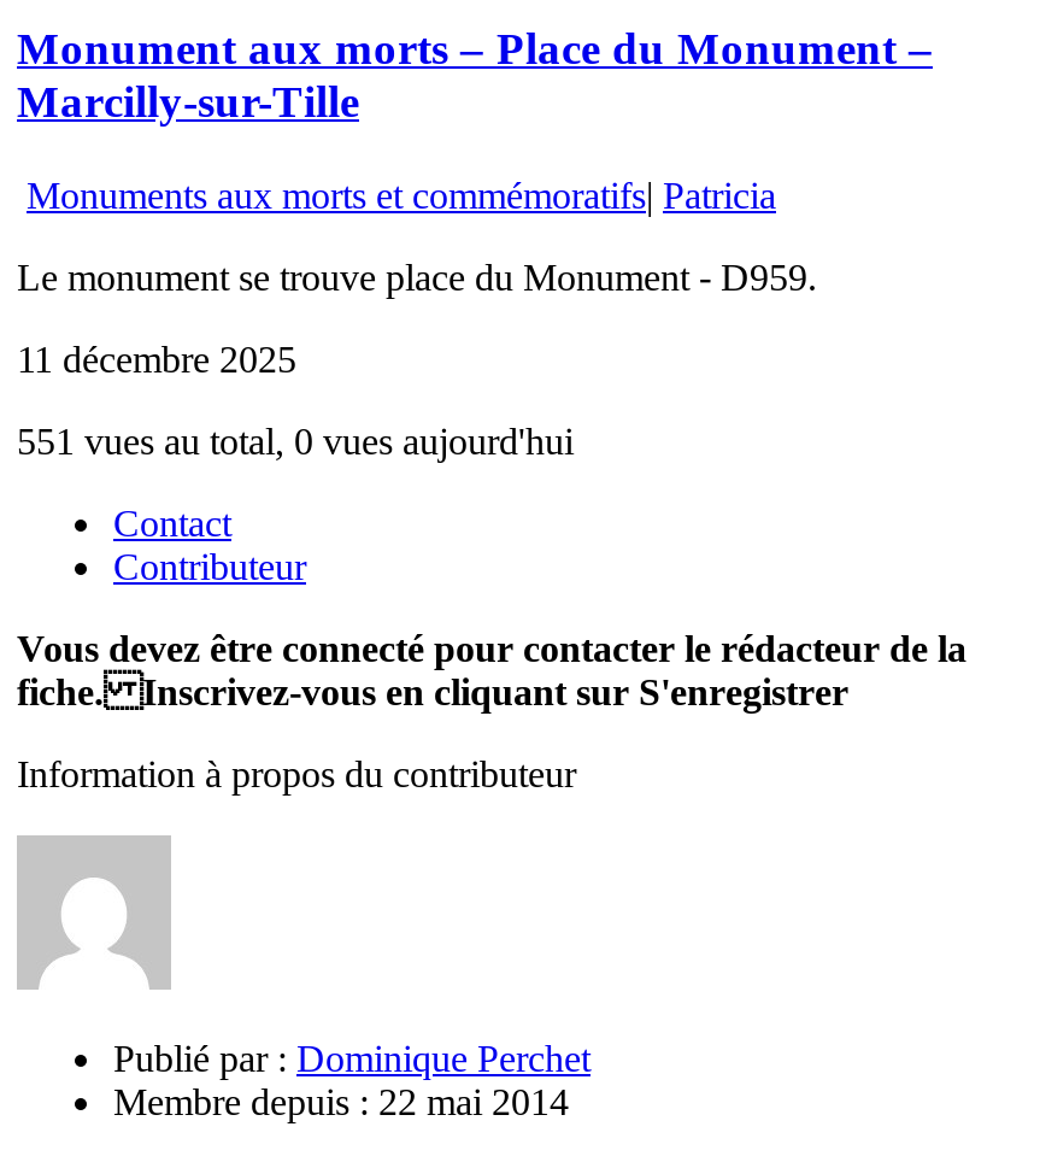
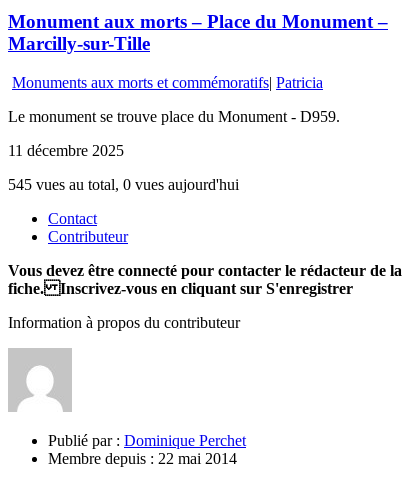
- 551 vues au total, 0 vues aujourd'hui
+ 545 vues au total, 0 vues aujourd'hui
